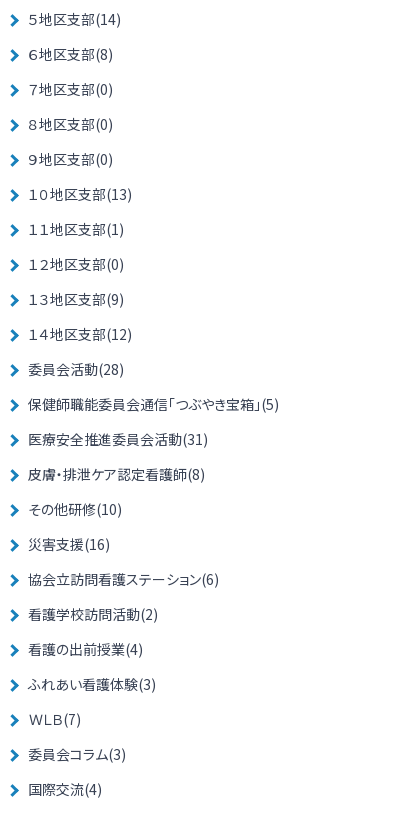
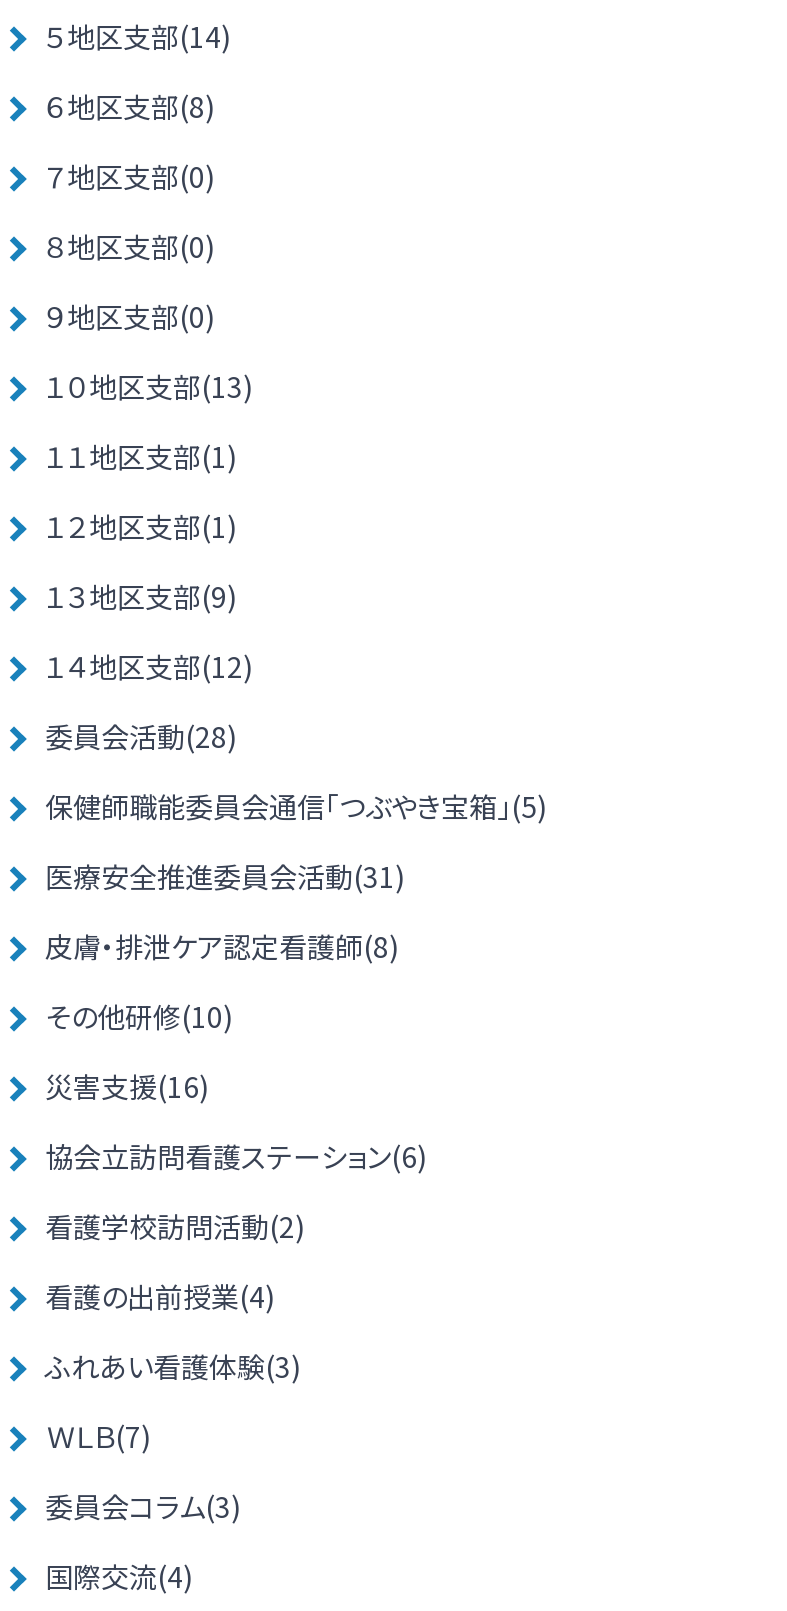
- １２地区支部(0)
+ １２地区支部(1)
